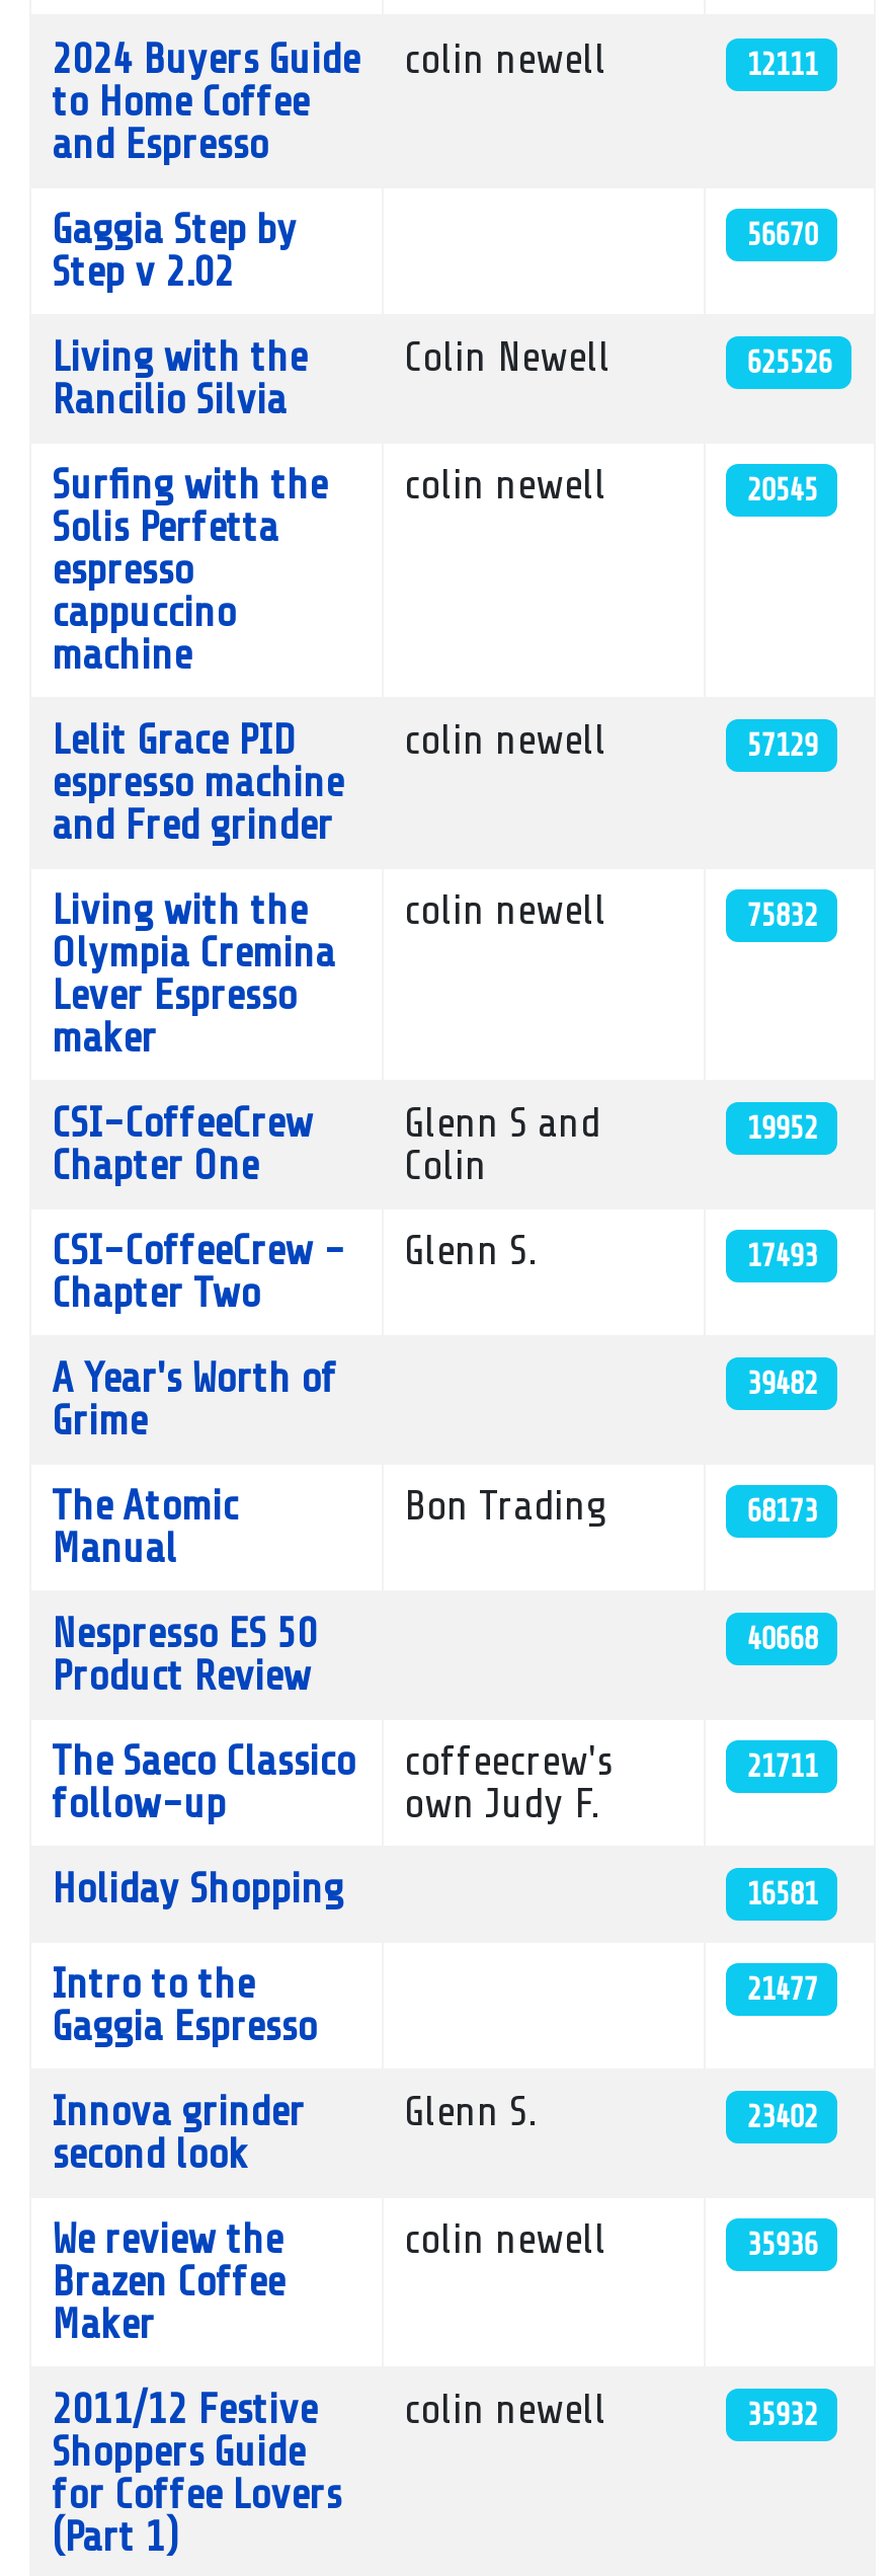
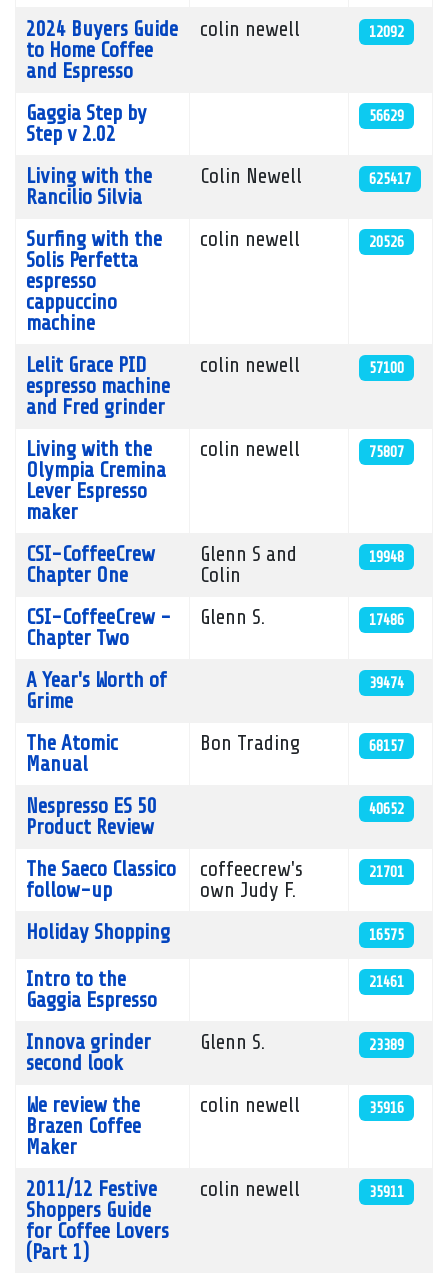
- 12111
+ 12092

- 56670
+ 56629

- 625526
+ 625417

- 20545
+ 20526

- 57129
+ 57100

- 75832
+ 75807

- 19952
+ 19948

- 17493
+ 17486

- 39482
+ 39474

- 68173
+ 68157

- 40668
+ 40652

- 21711
+ 21701

- 16581
+ 16575

- 21477
+ 21461

- 23402
+ 23389

- 35936
+ 35916

- 35932
+ 35911
